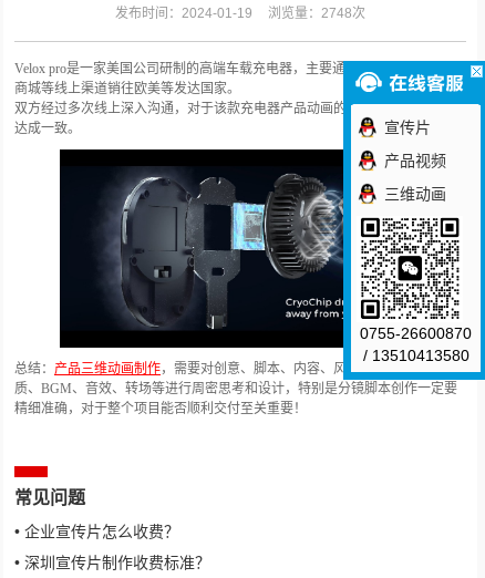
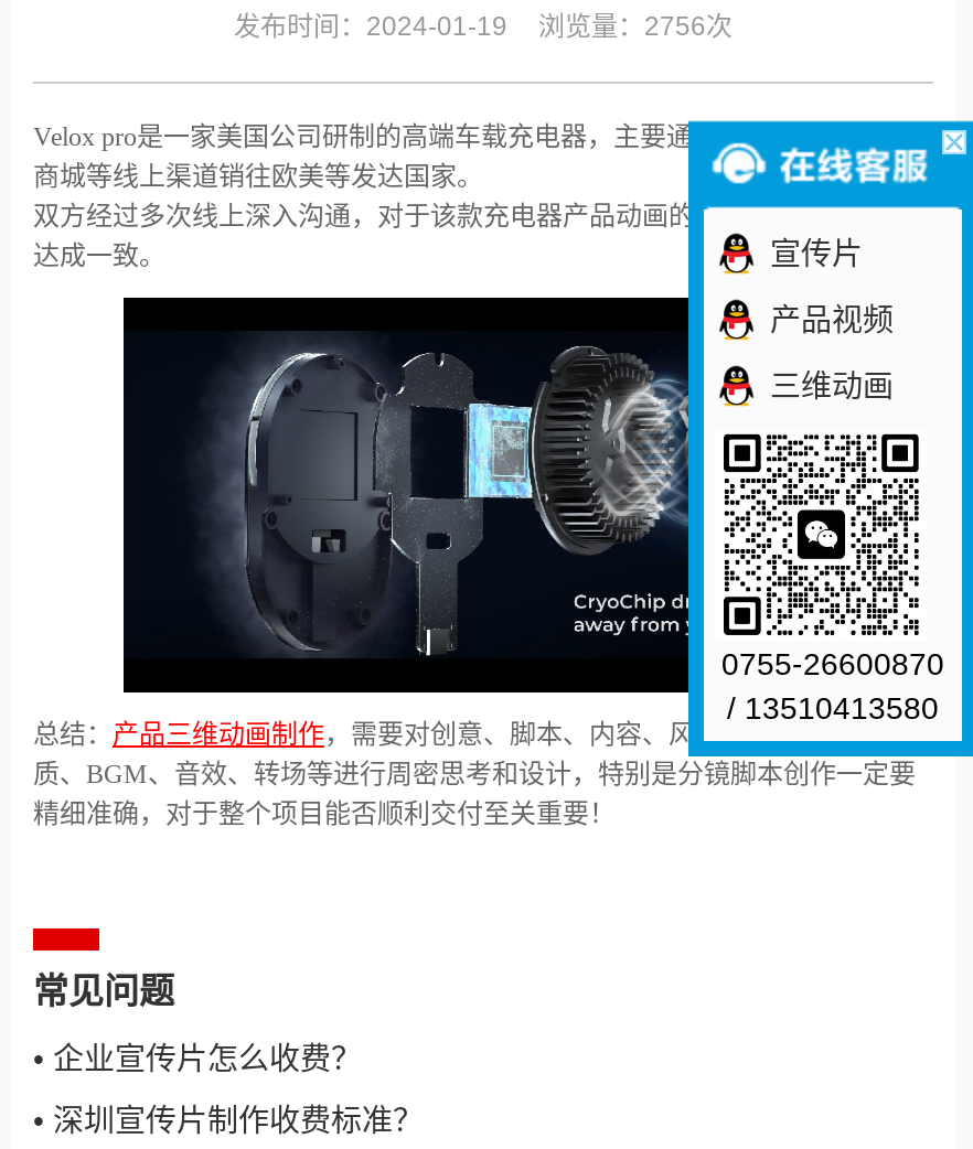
- 发布时间：2024-01-19 浏览量：2748次
+ 发布时间：2024-01-19 浏览量：2756次
